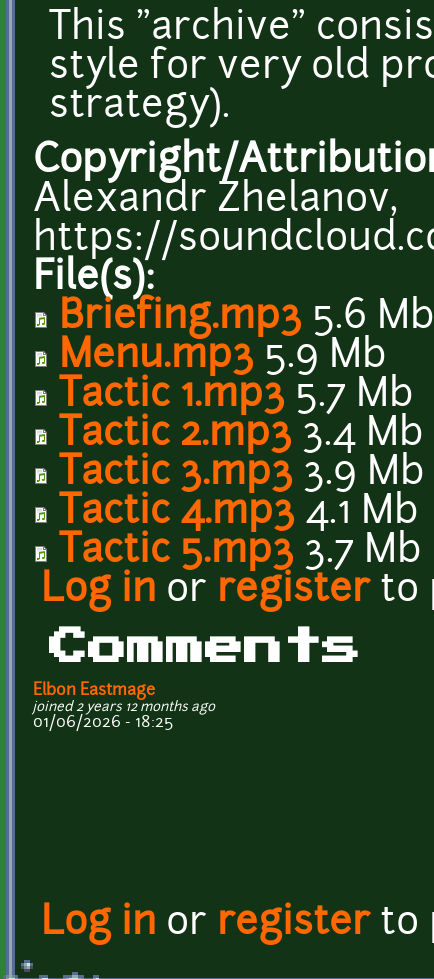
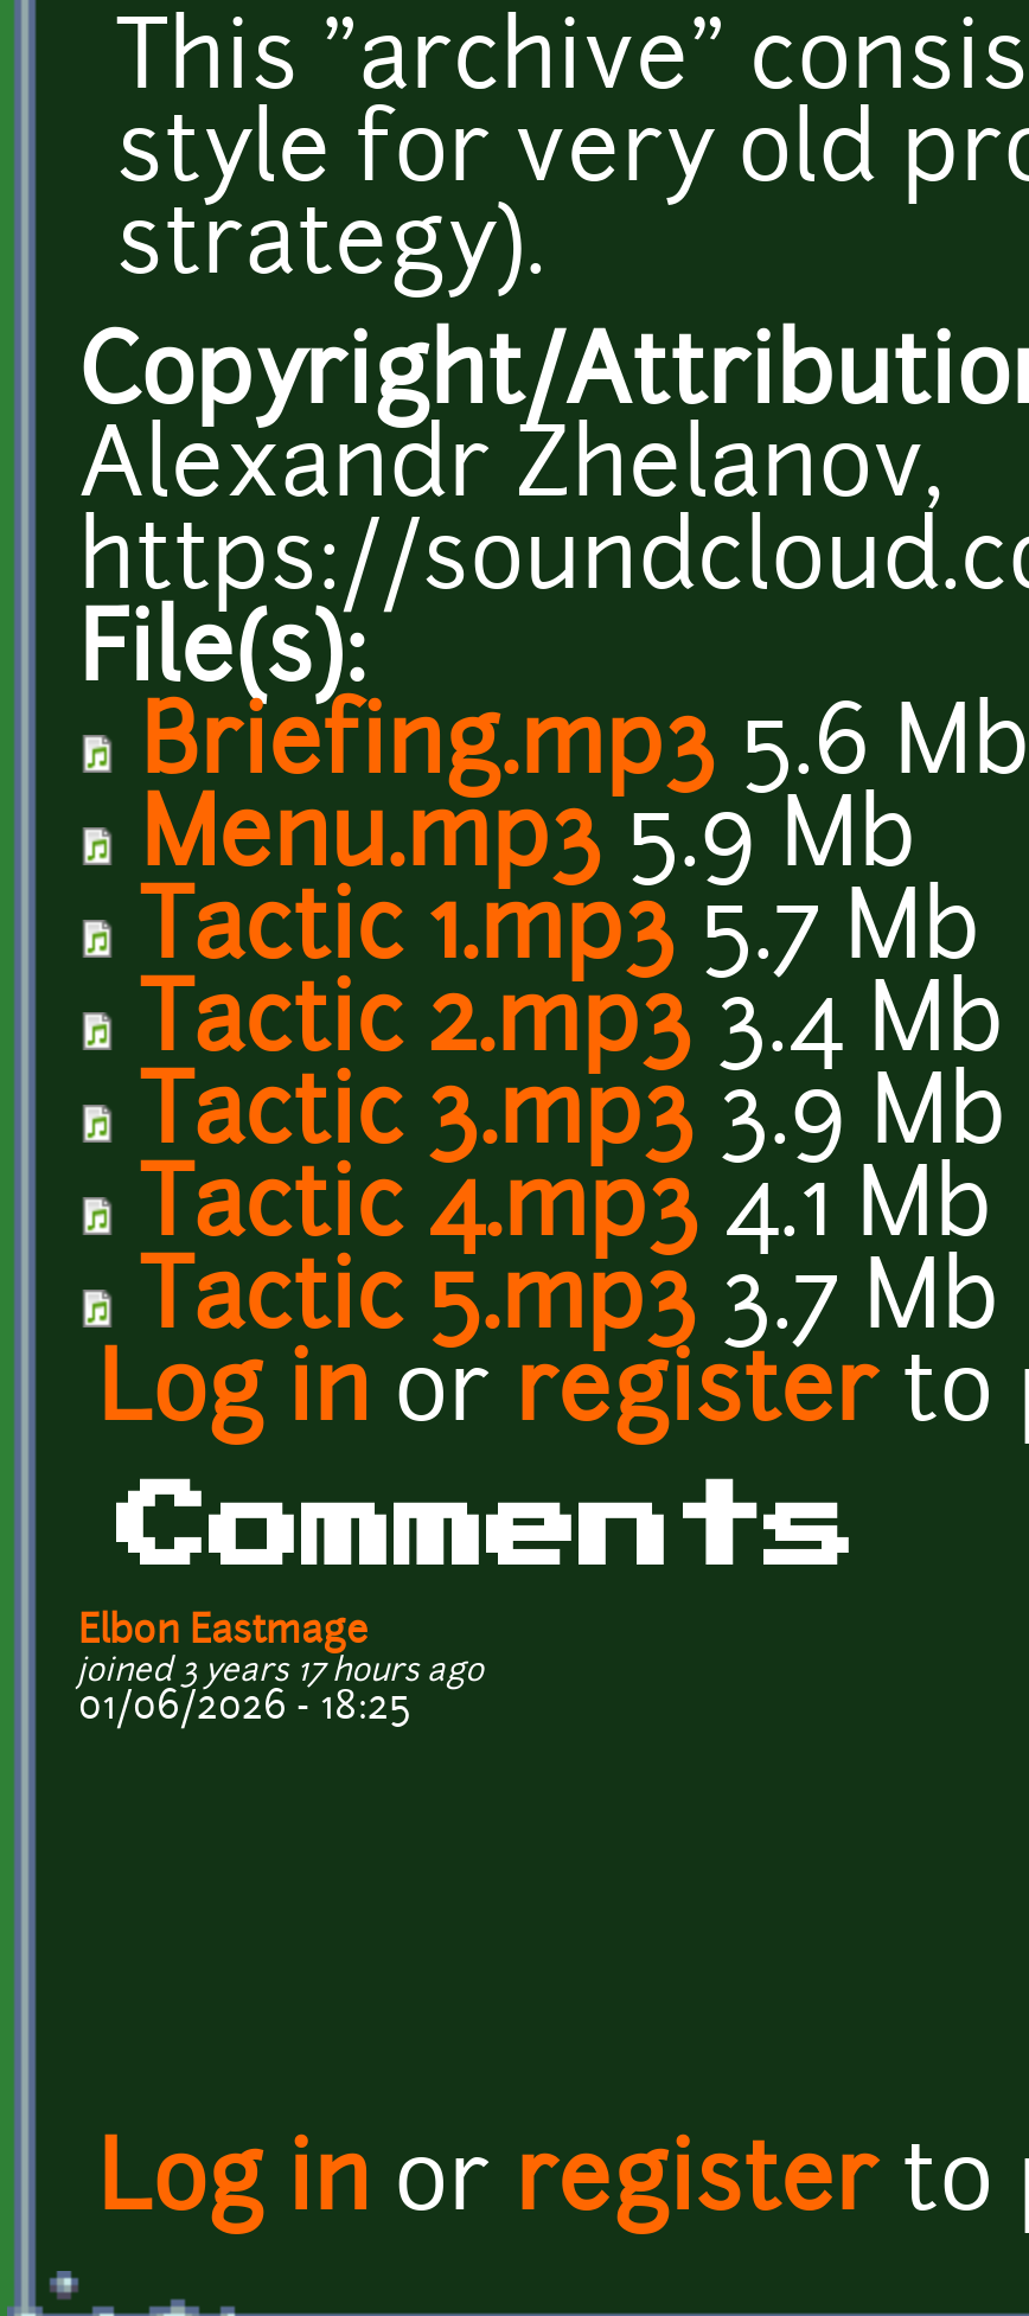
- joined 2 years 12 months ago
+ joined 3 years 17 hours ago
